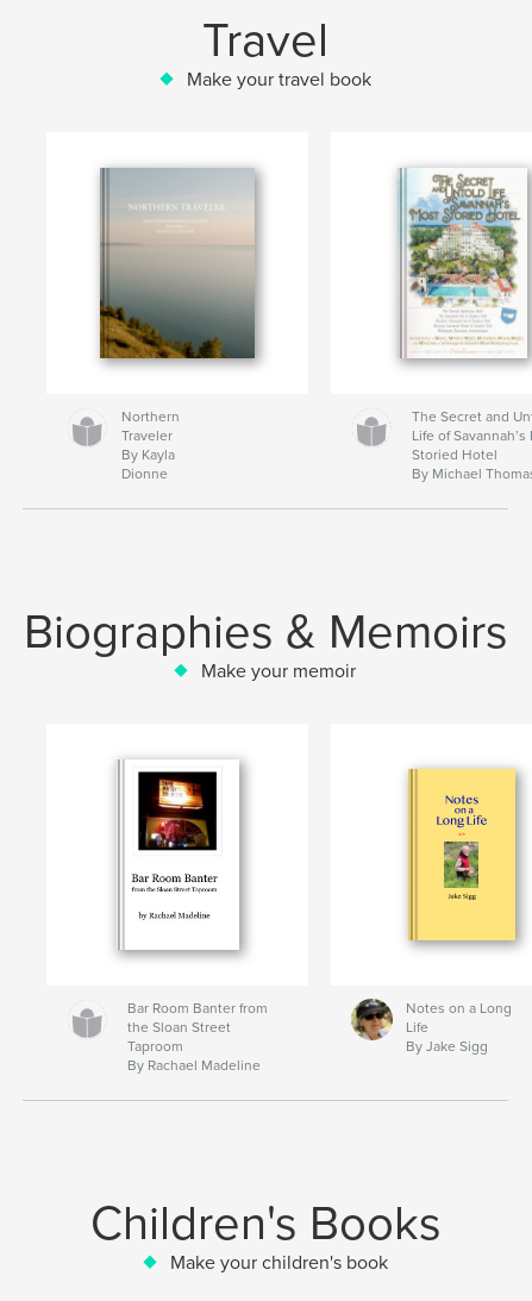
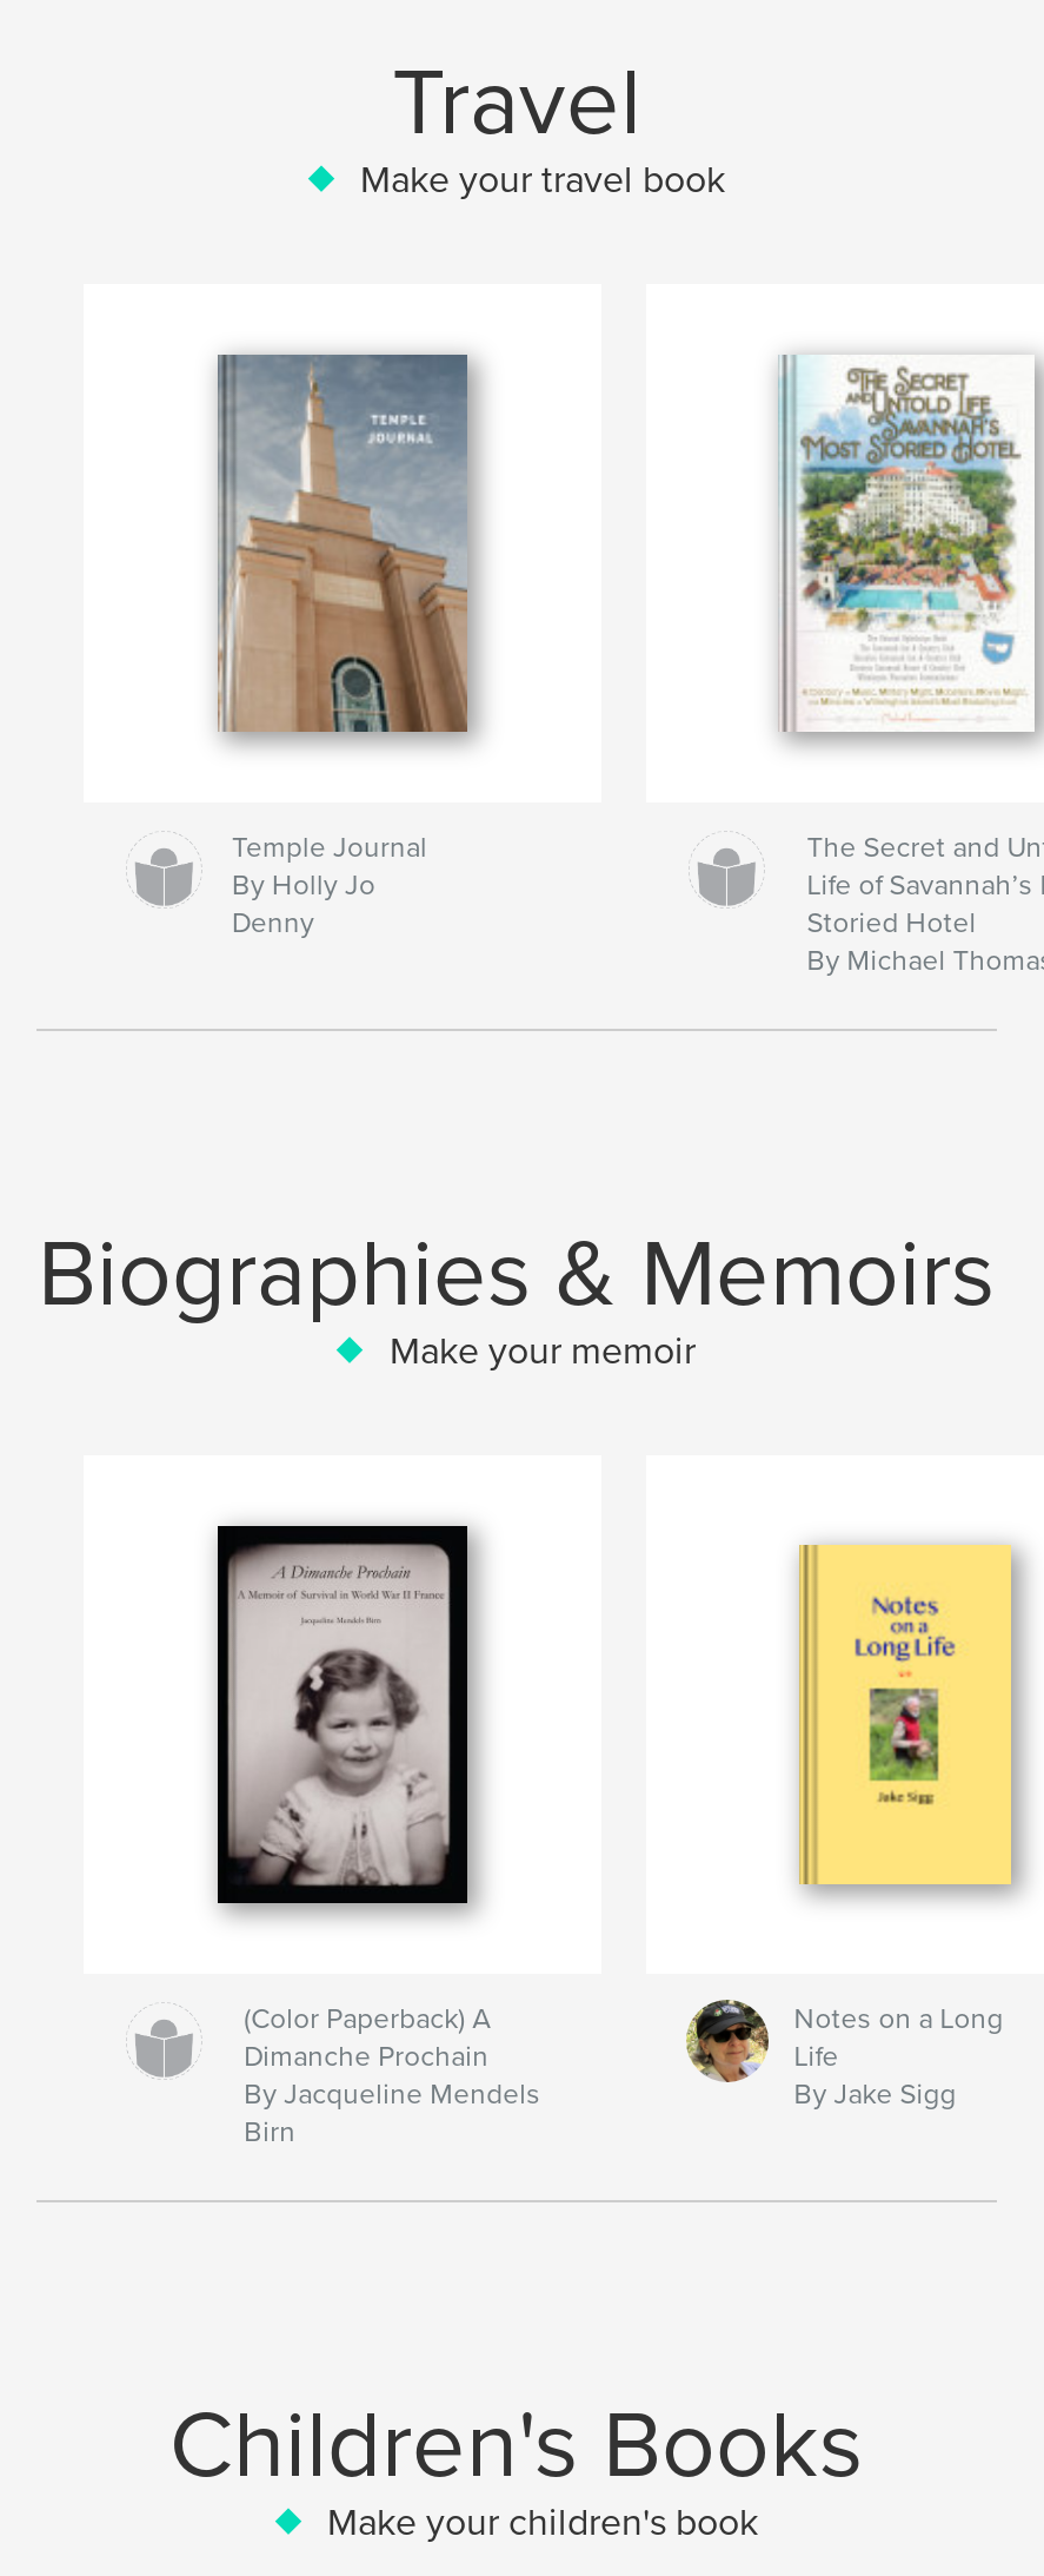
- [image]
- Northern
- Traveler
- By Kayla
- Dionne
+ [image]
+ Temple Journal
+ By Holly Jo
+ Denny

- [image]
+ [image]

- Bar Room Banter from
- the Sloan Street
- Taproom
- By Rachael Madeline
+ (Color Paperback) A
+ Dimanche Prochain
+ By Jacqueline Mendels
+ Birn
